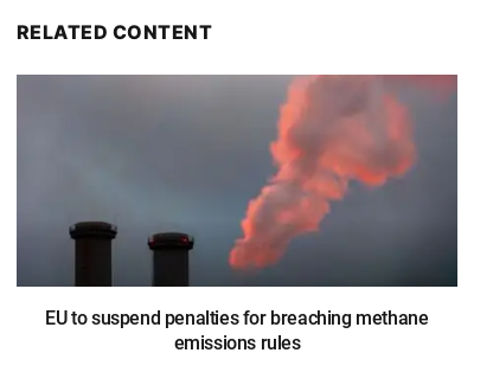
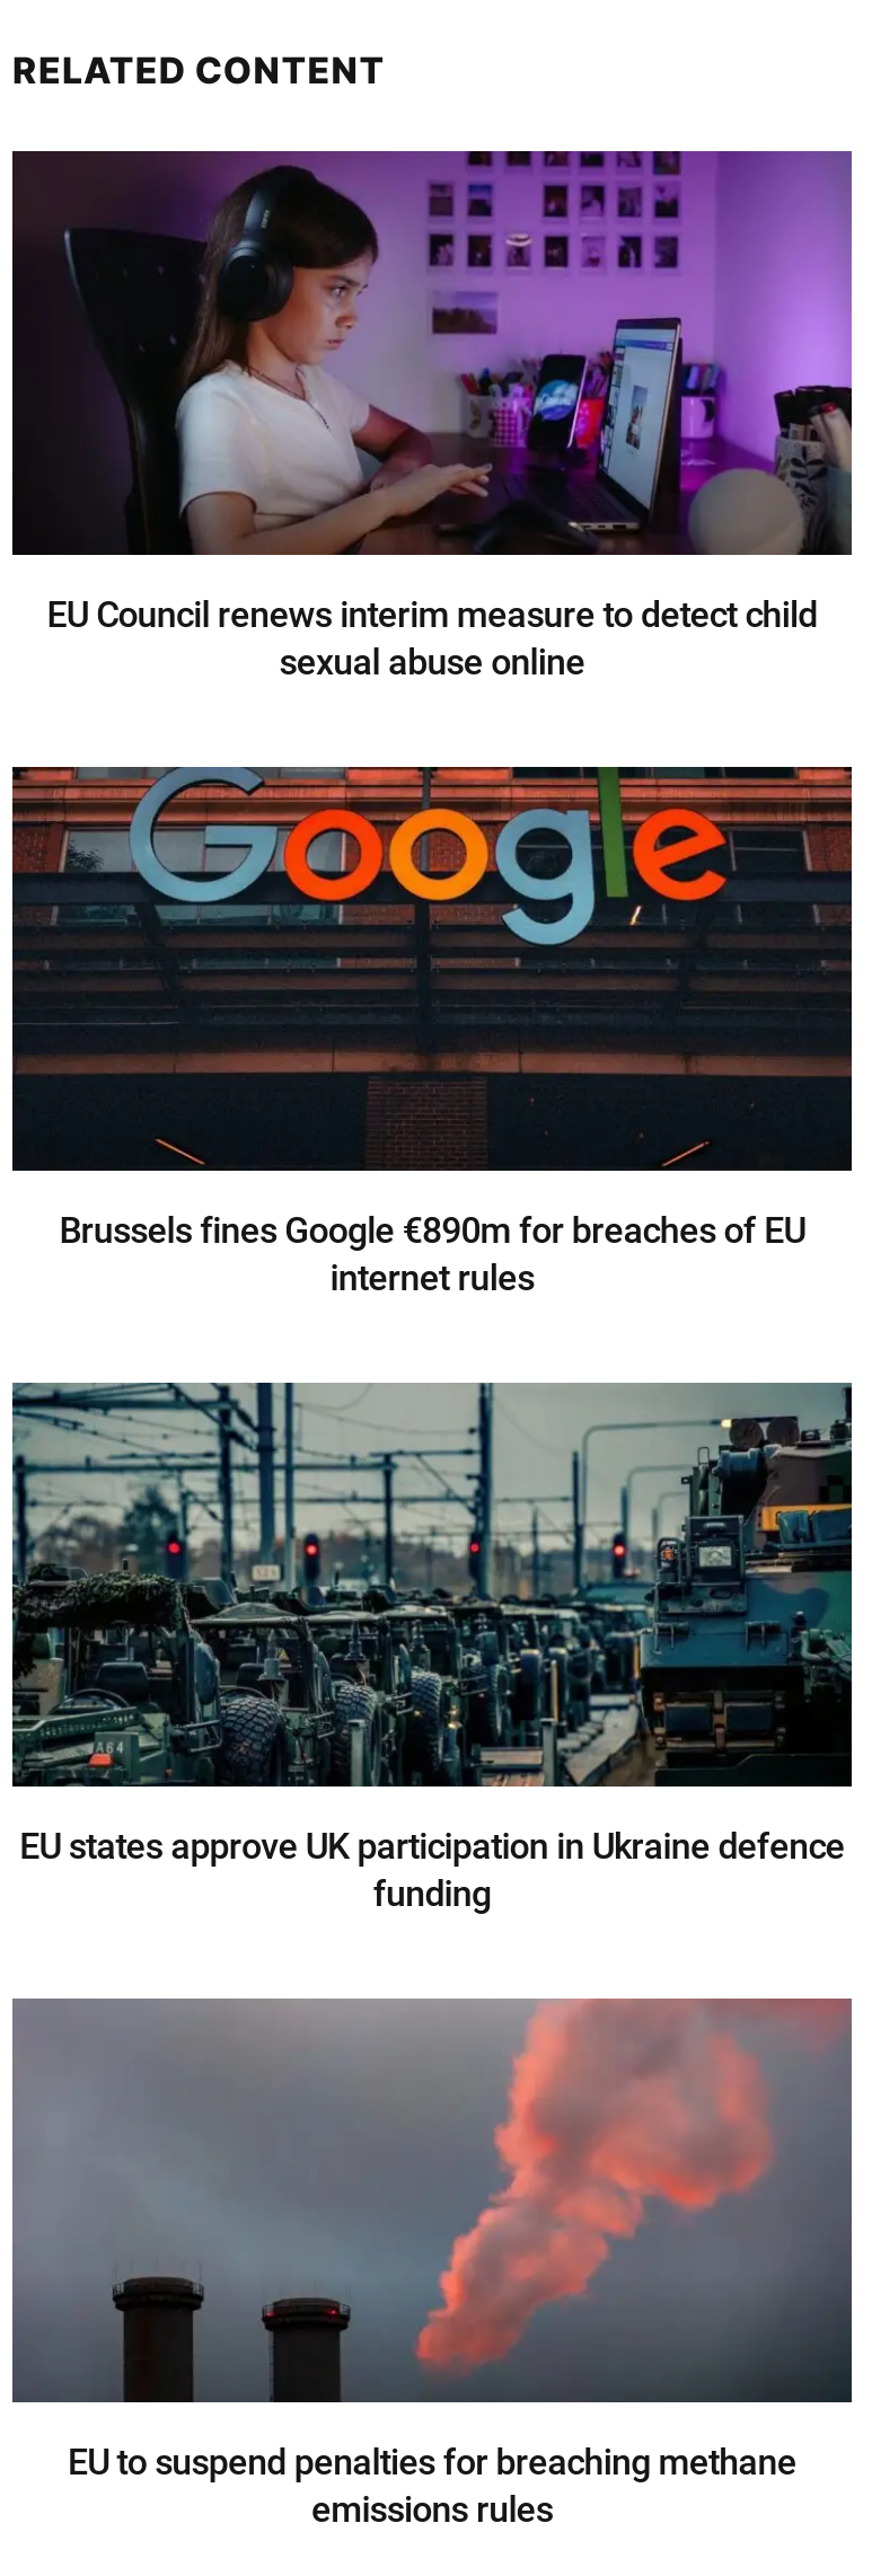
+ [image]
+ EU Council renews interim measure to detect child
+ sexual abuse online

+ [image]
+ Brussels fines Google €890m for breaches of EU
+ internet rules

+ [image]
+ EU states approve UK participation in Ukraine defence
+ funding
